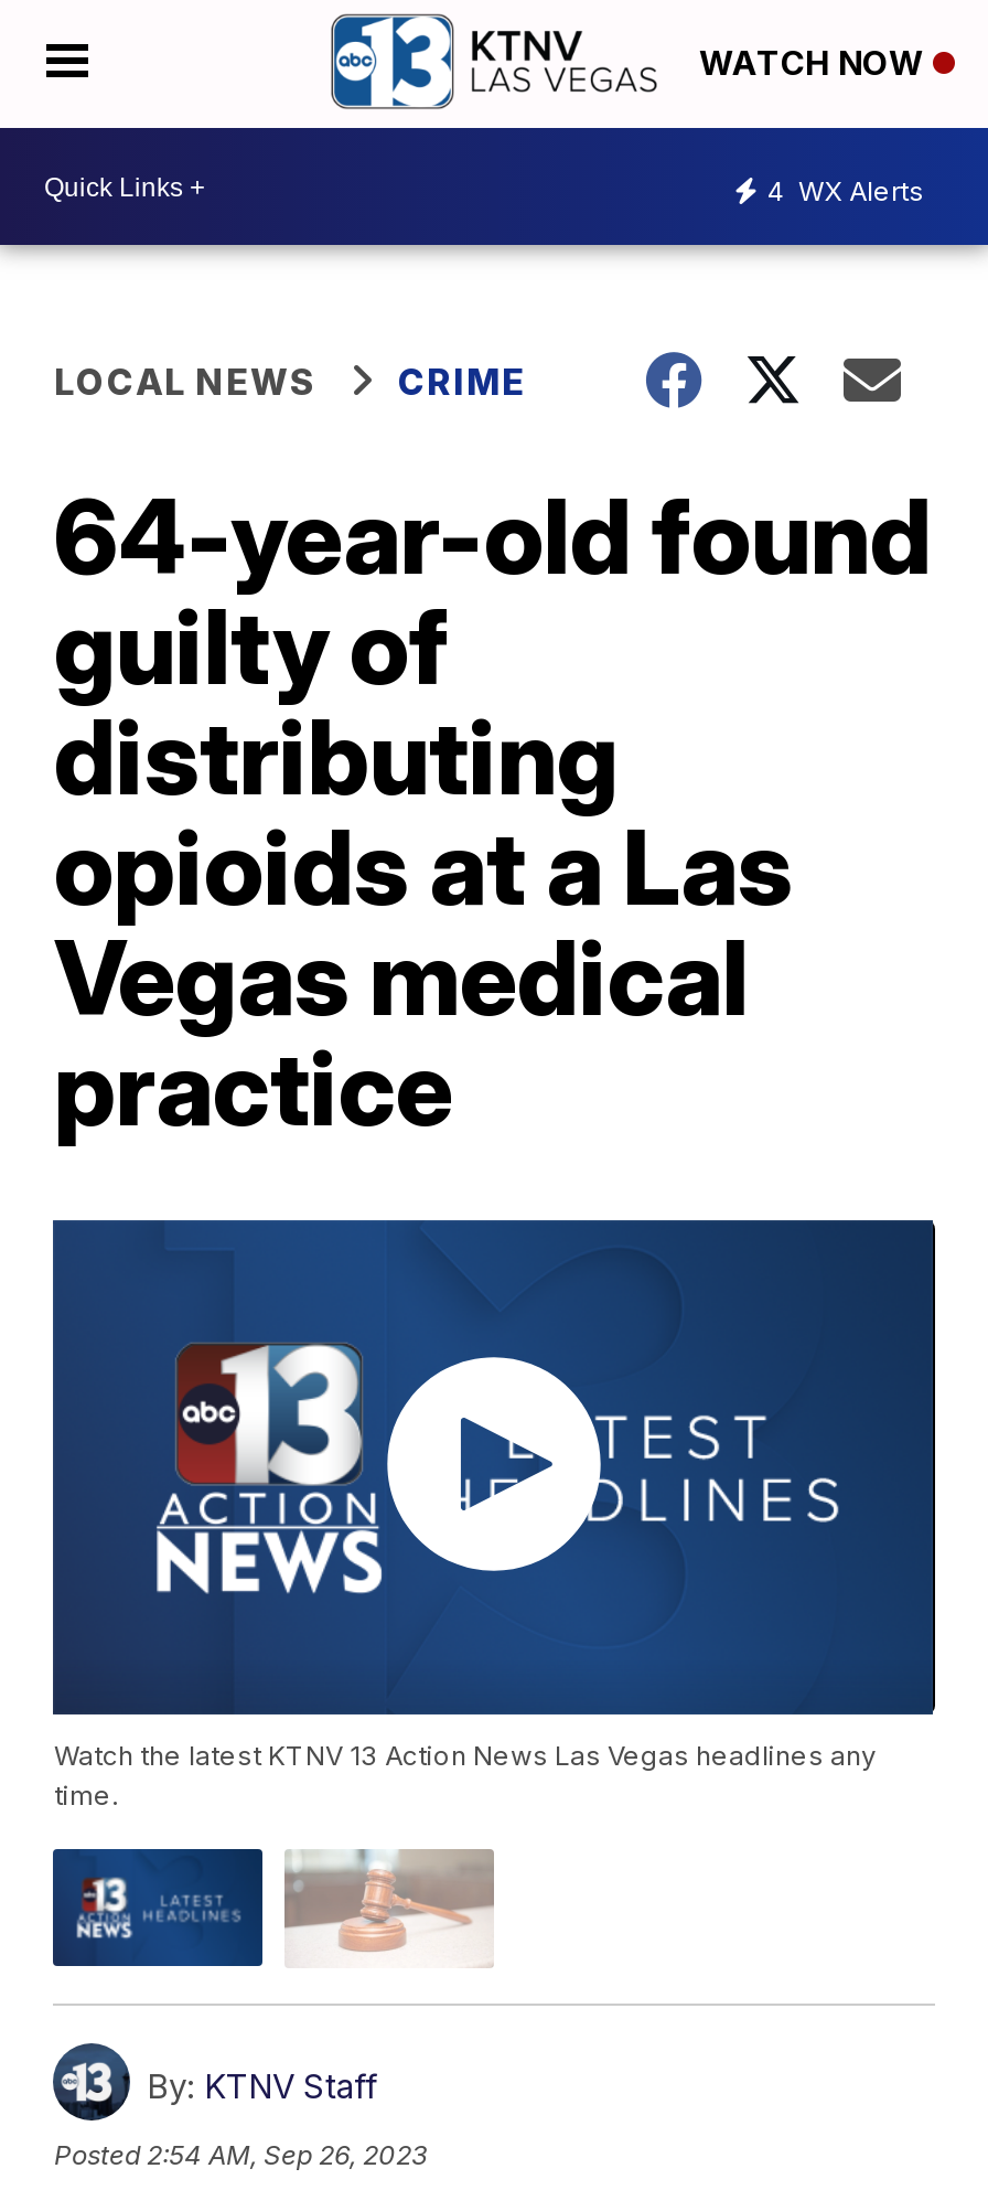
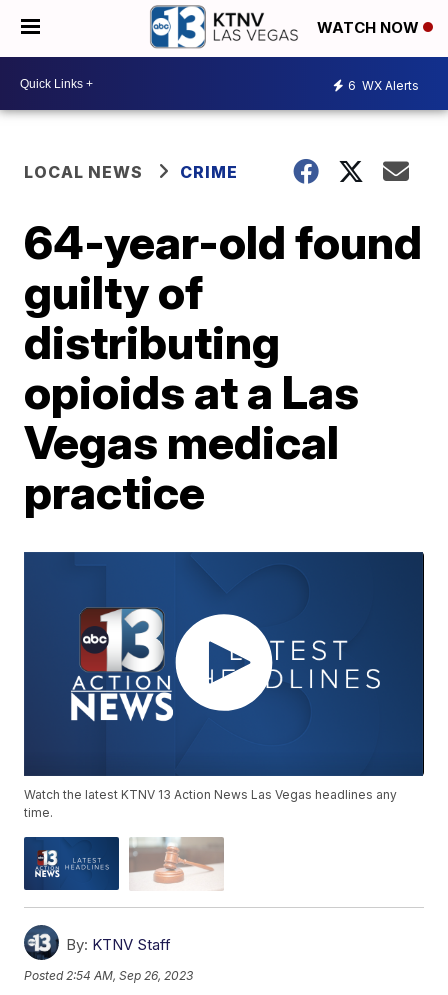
- 4 WX Alerts
+ 6 WX Alerts
